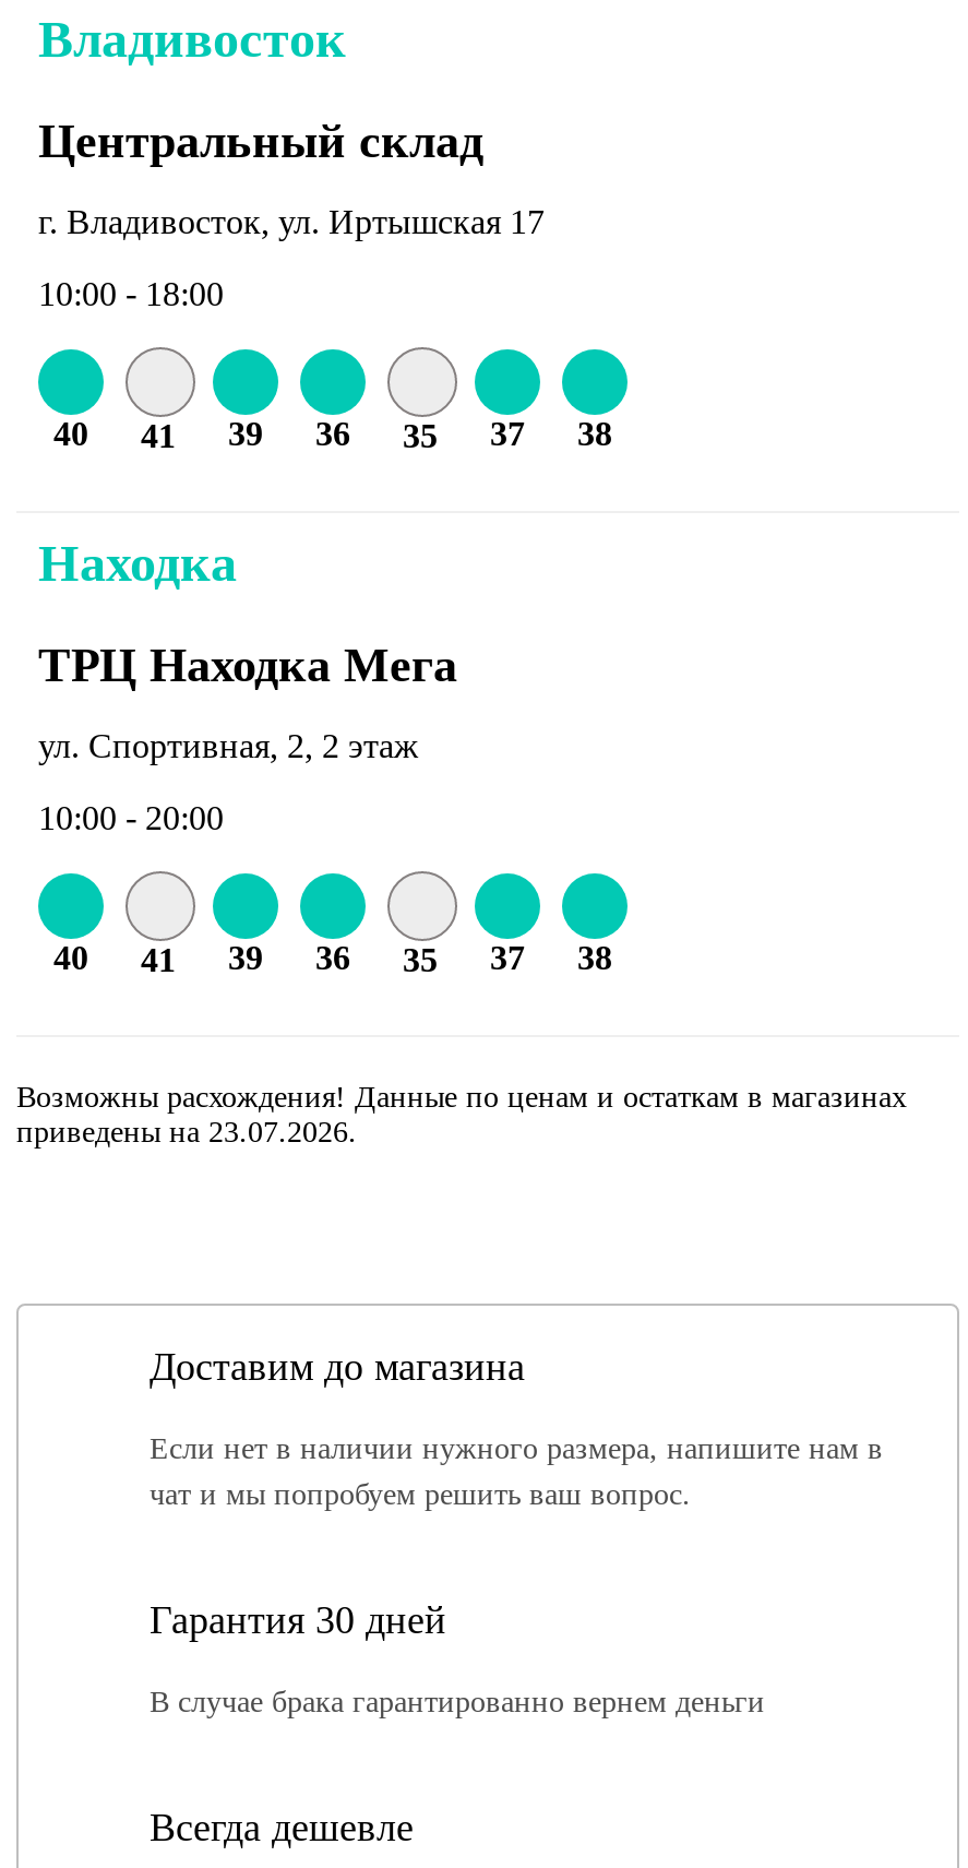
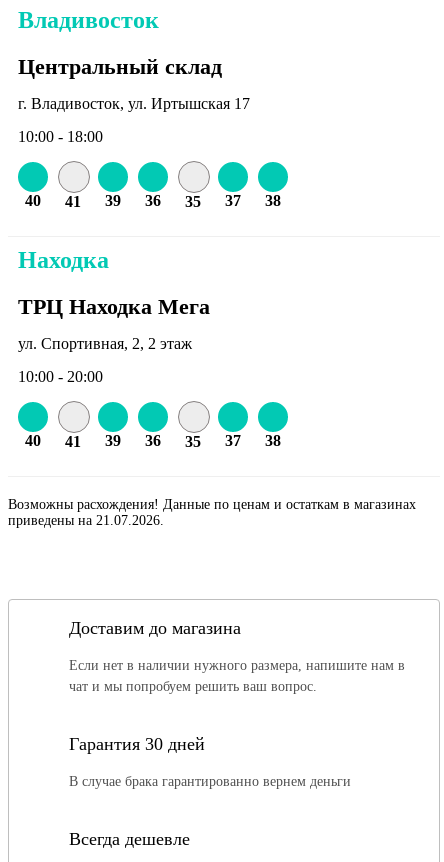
- приведены на 23.07.2026.
+ приведены на 21.07.2026.
